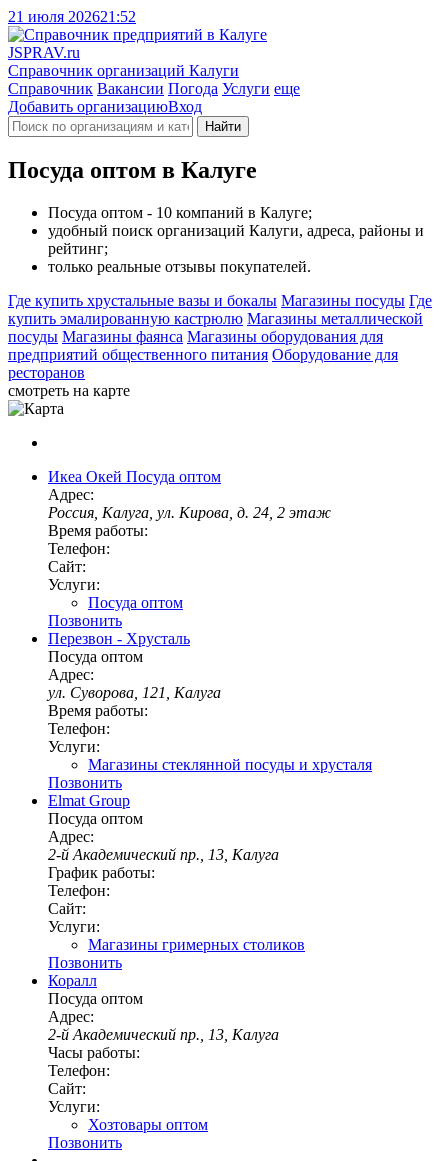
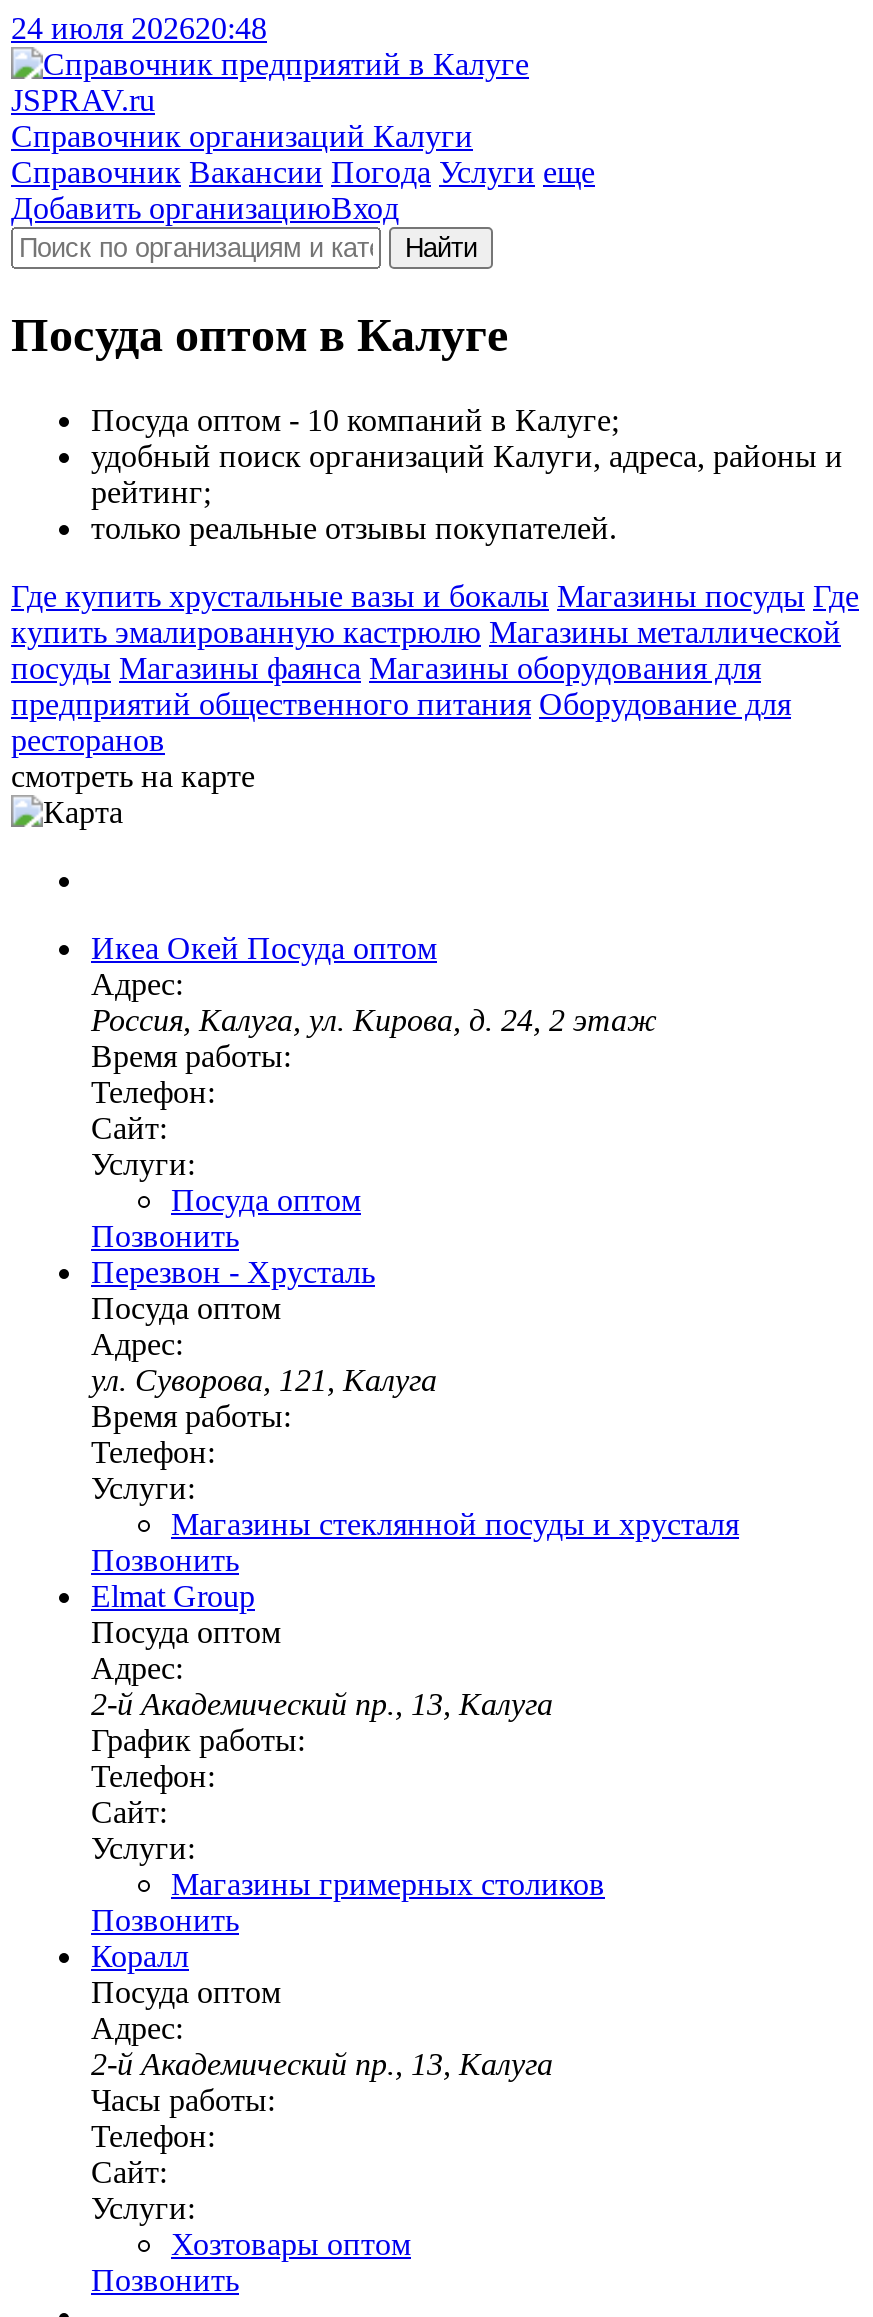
- 21 июля 202621:52
+ 24 июля 202620:48
